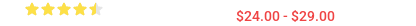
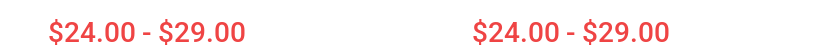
+ $24.00 - $29.00
